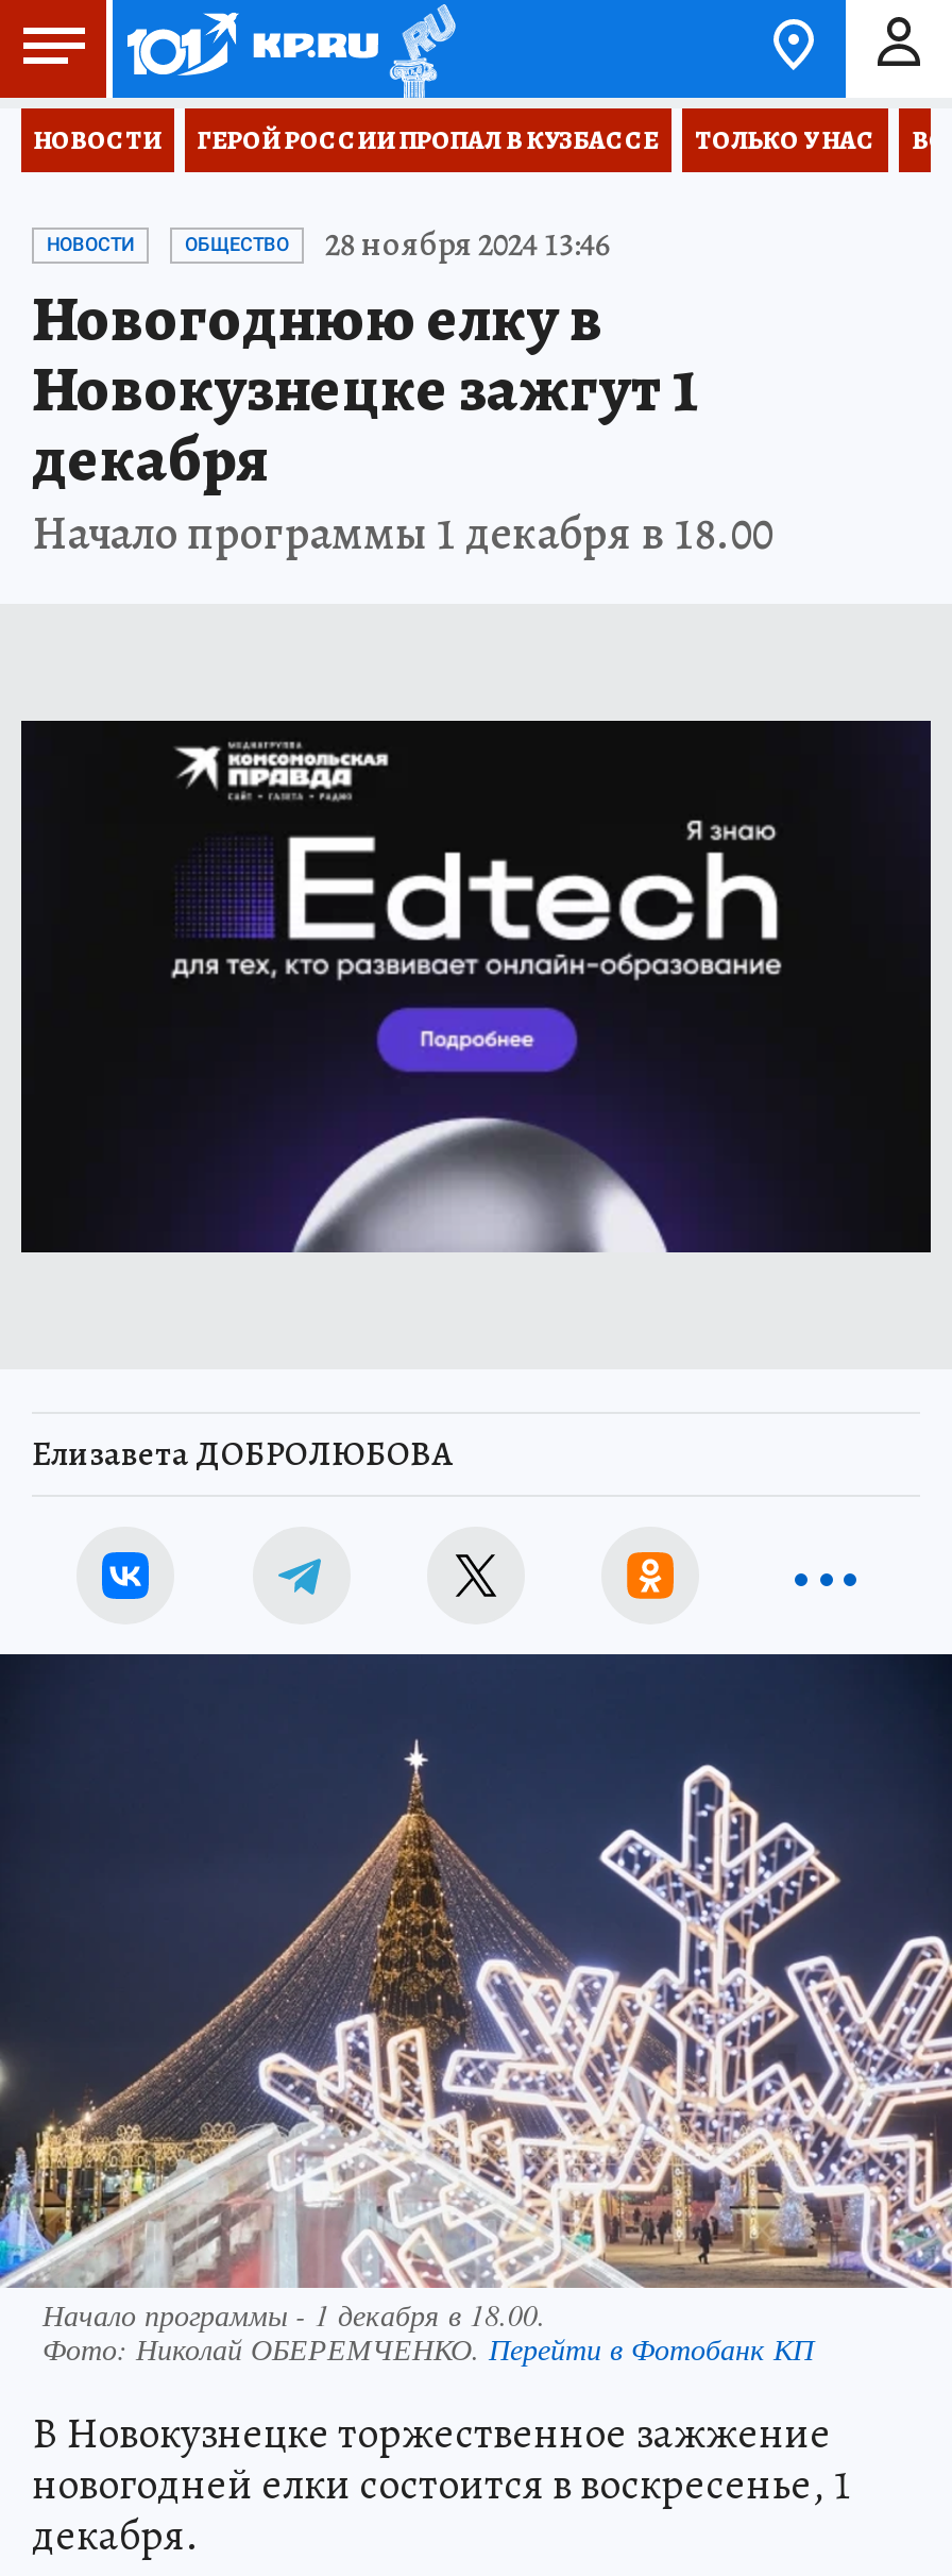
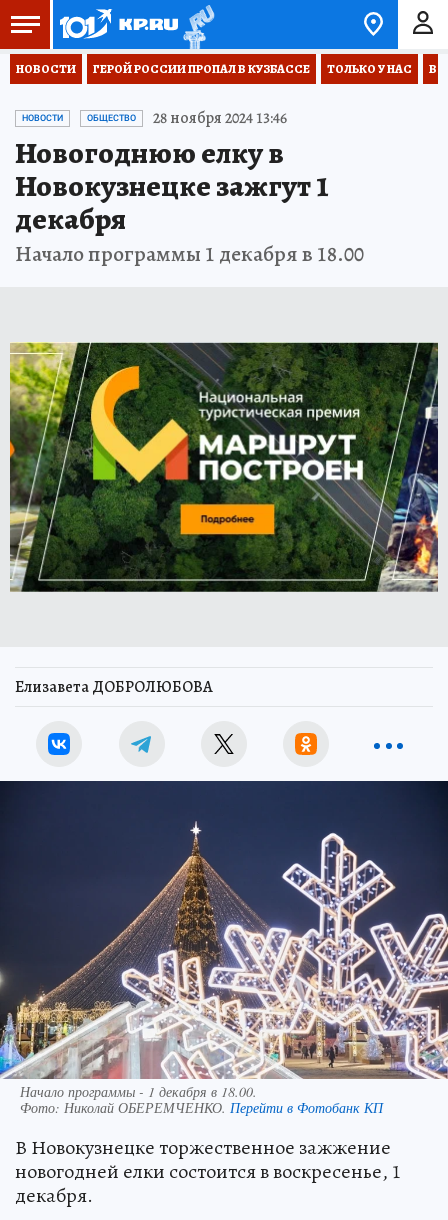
- [image]
+ [image]
